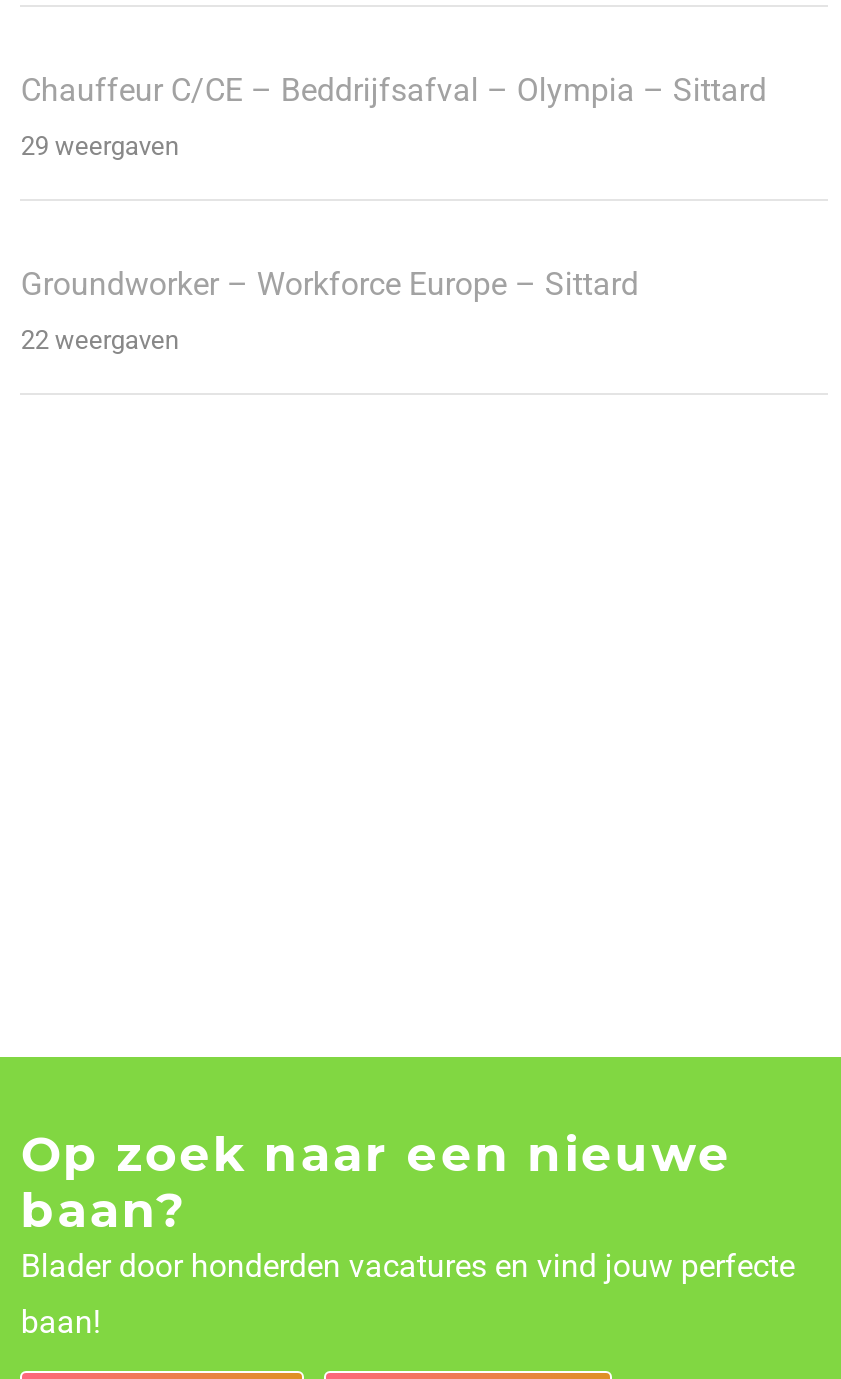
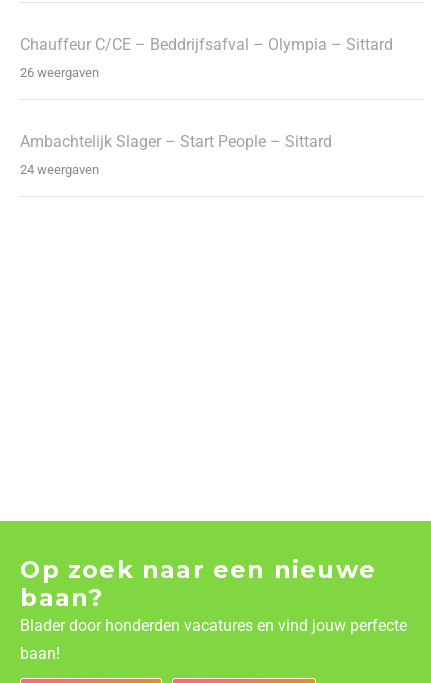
- 29 weergaven
+ 26 weergaven

- Groundworker – Workforce Europe – Sittard
+ Ambachtelijk Slager – Start People – Sittard

- 22 weergaven
+ 24 weergaven
